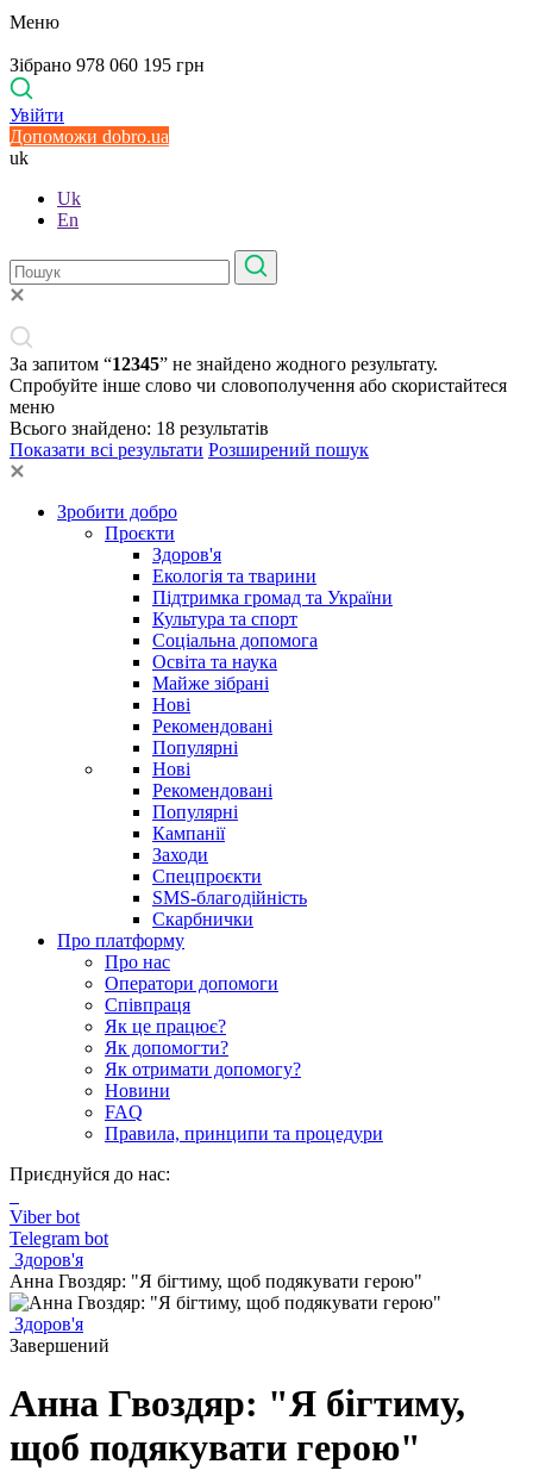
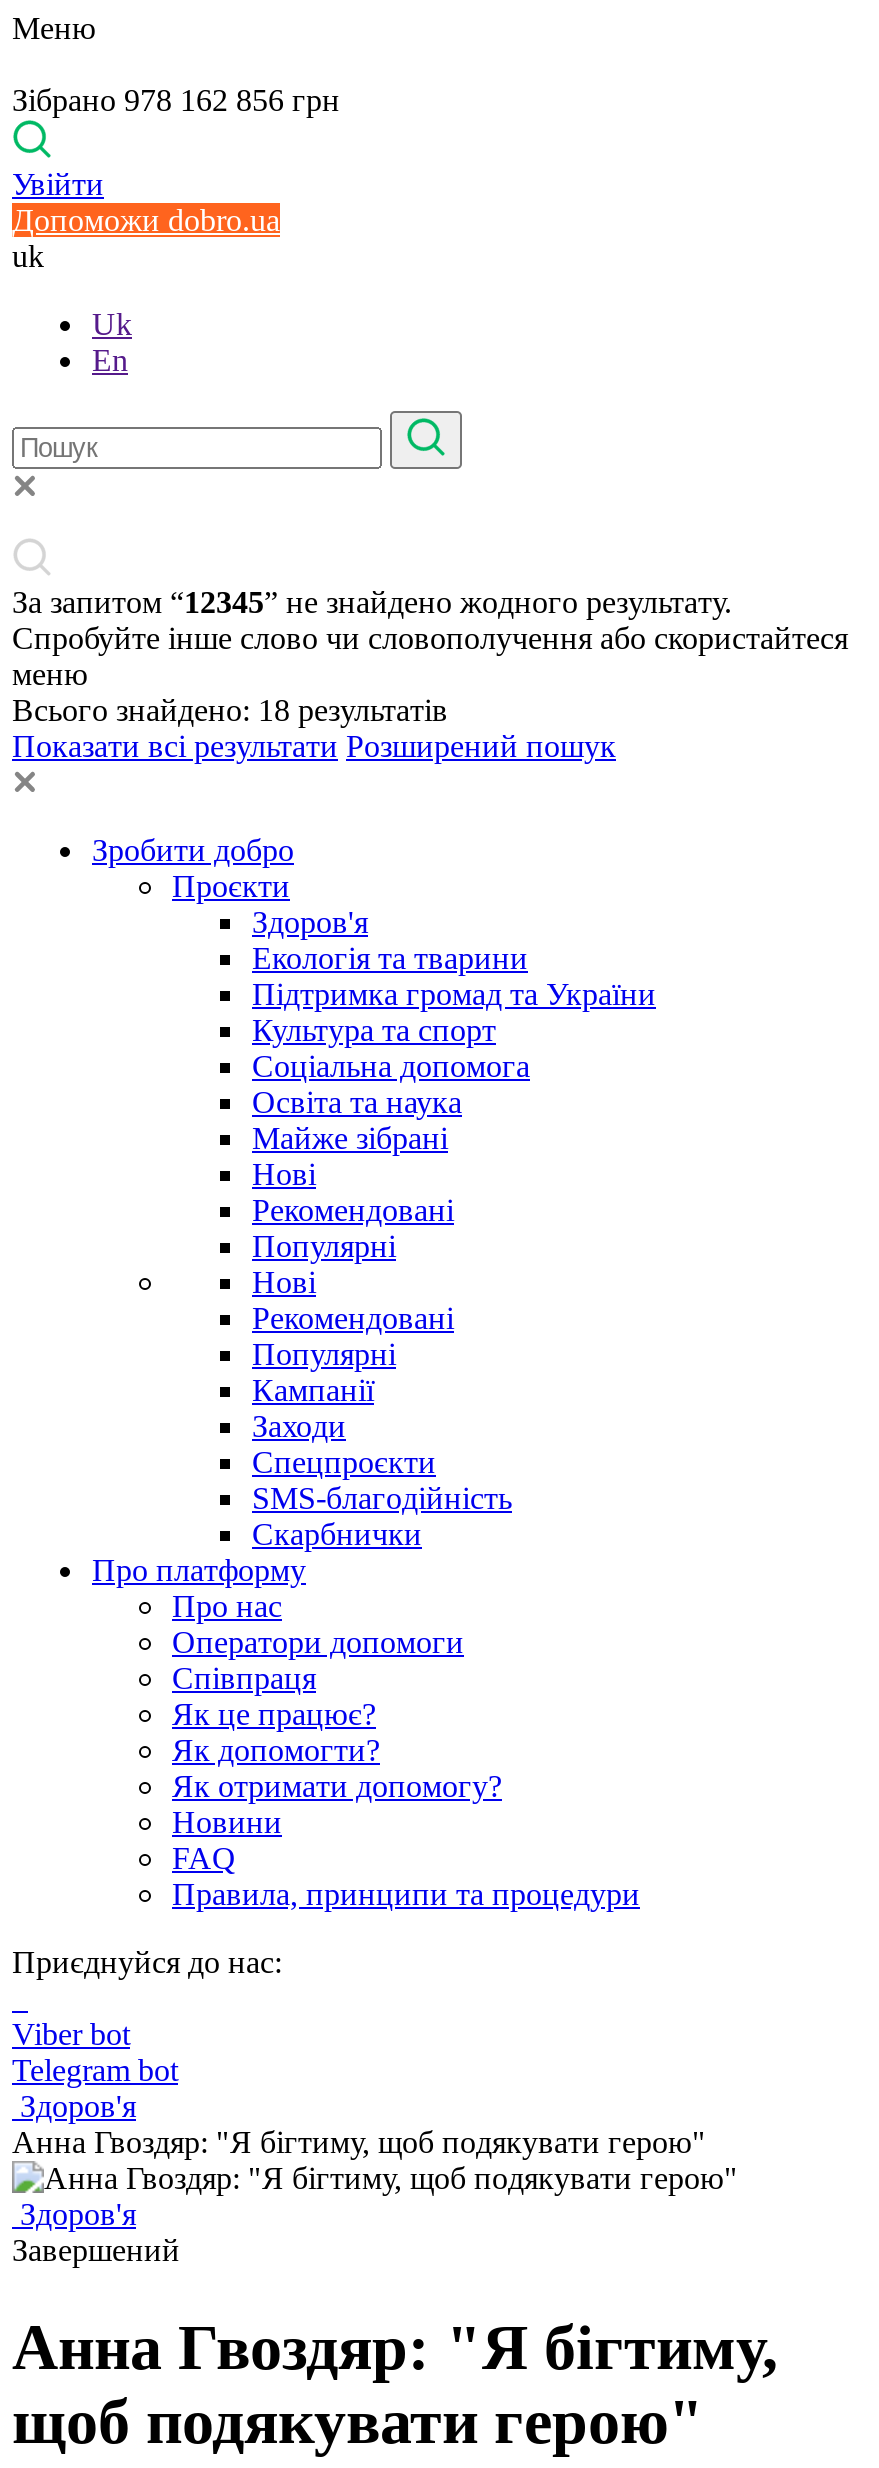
- Зібрано 978 060 195 грн
+ Зібрано 978 162 856 грн
